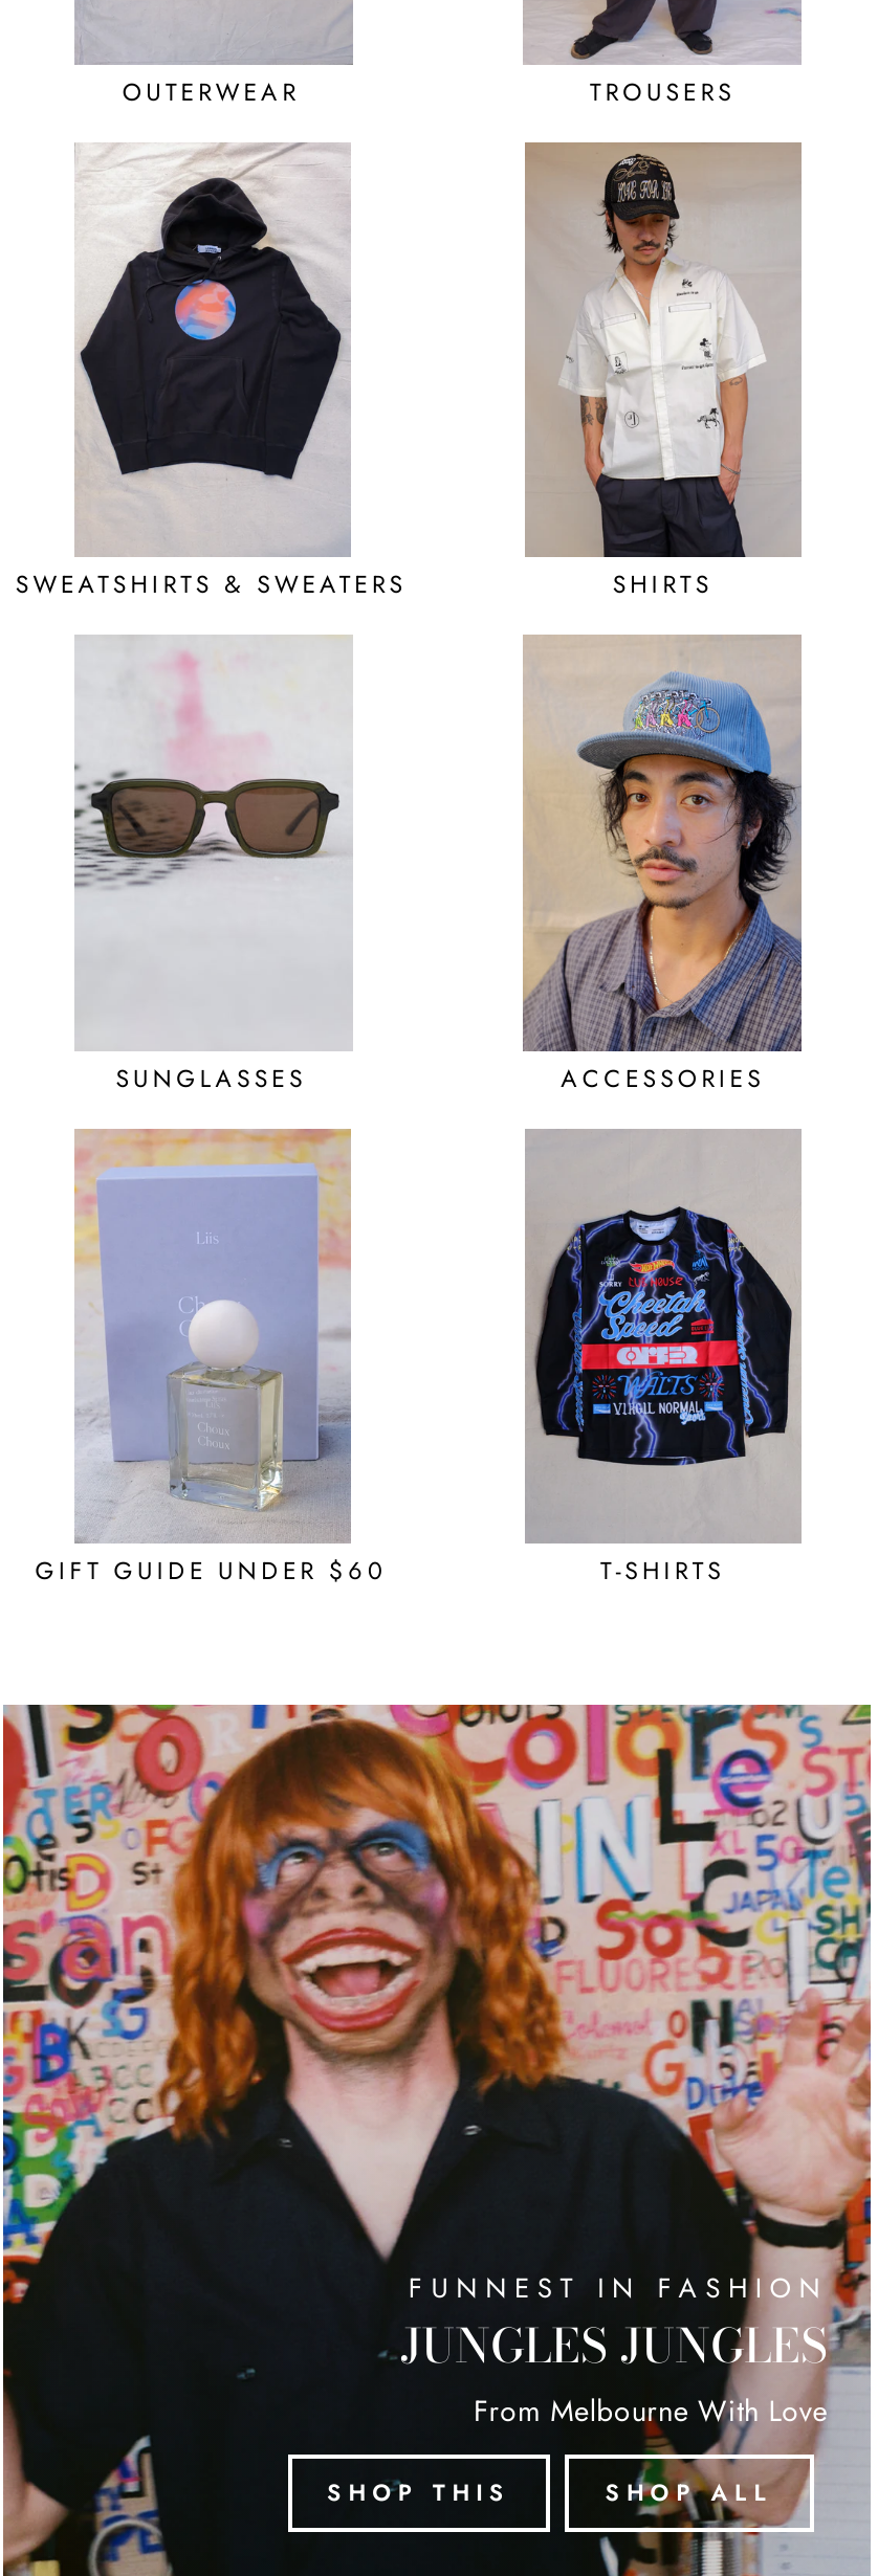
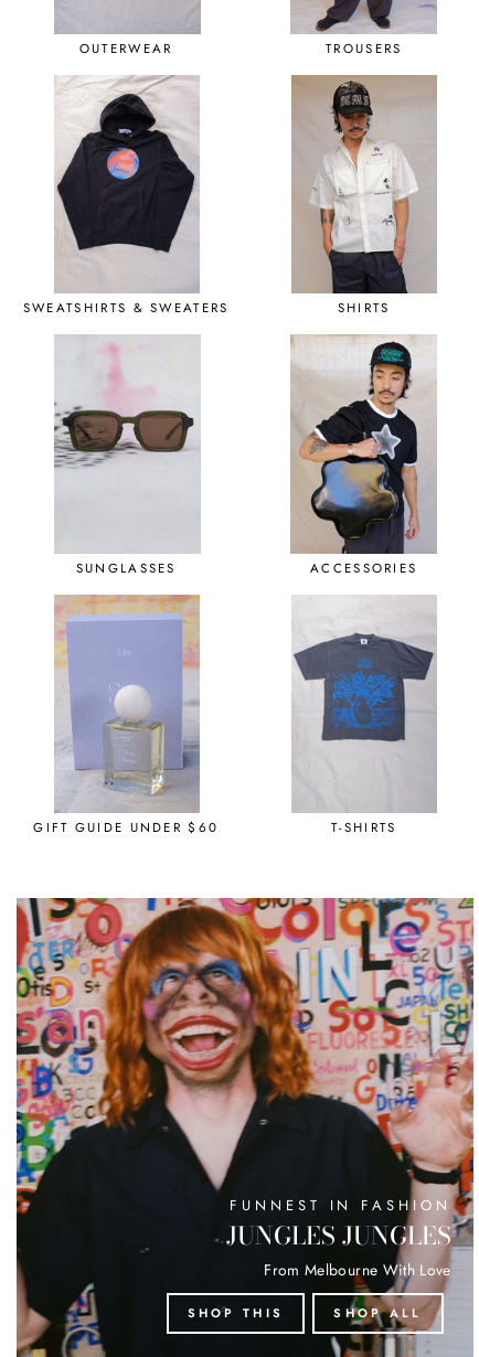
- [image]
+ [image]

- [image]
+ [image]
